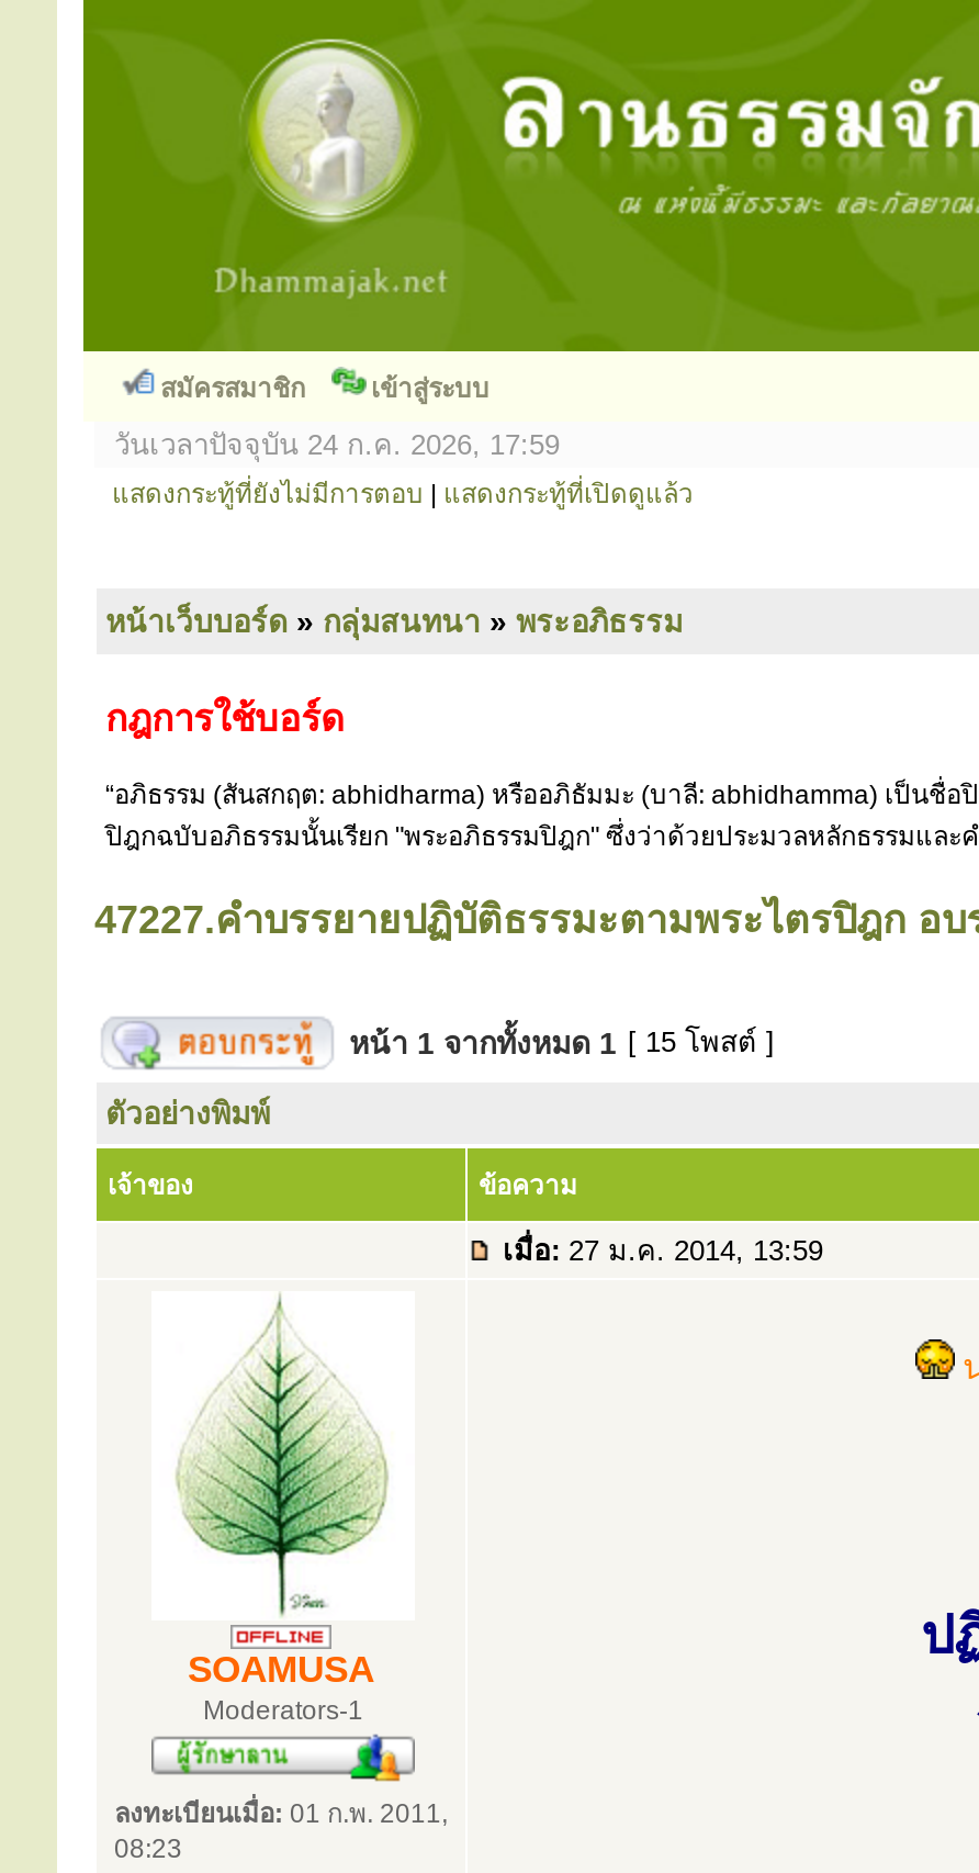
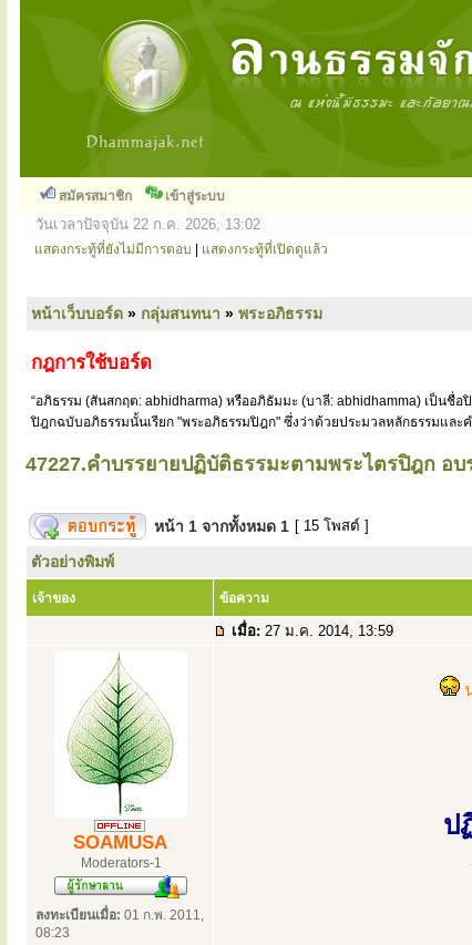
- วันเวลาปัจจุบัน 24 ก.ค. 2026, 17:59
+ วันเวลาปัจจุบัน 22 ก.ค. 2026, 13:02
